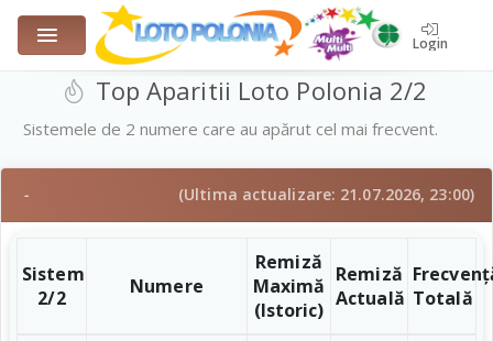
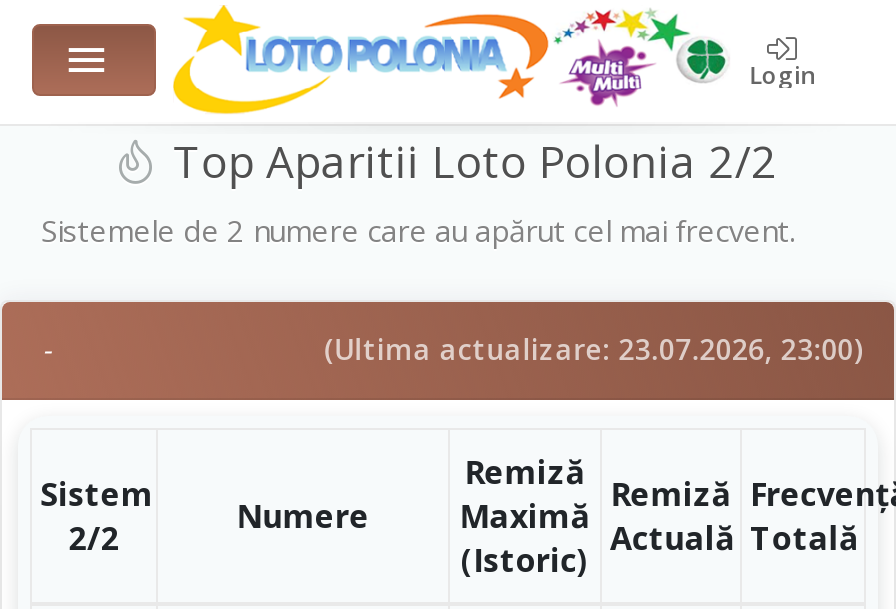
- (Ultima actualizare: 21.07.2026, 23:00)
+ (Ultima actualizare: 23.07.2026, 23:00)
